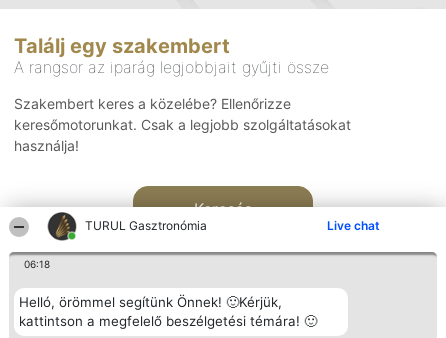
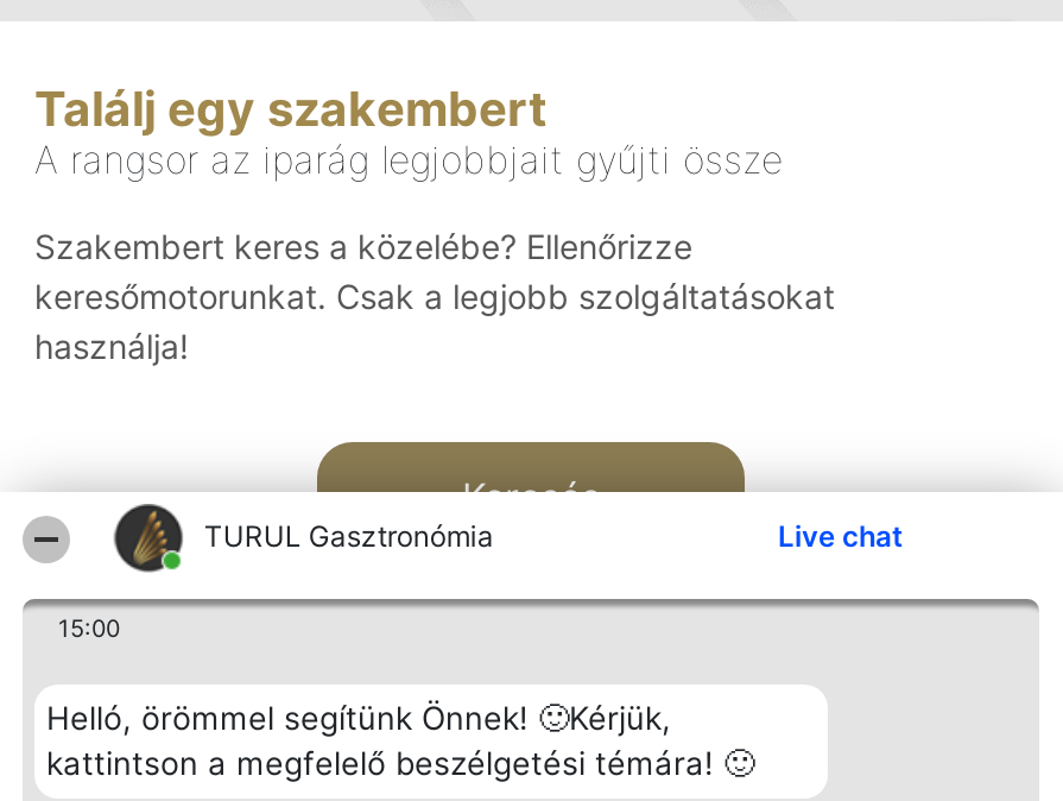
- 06:18
+ 15:00
